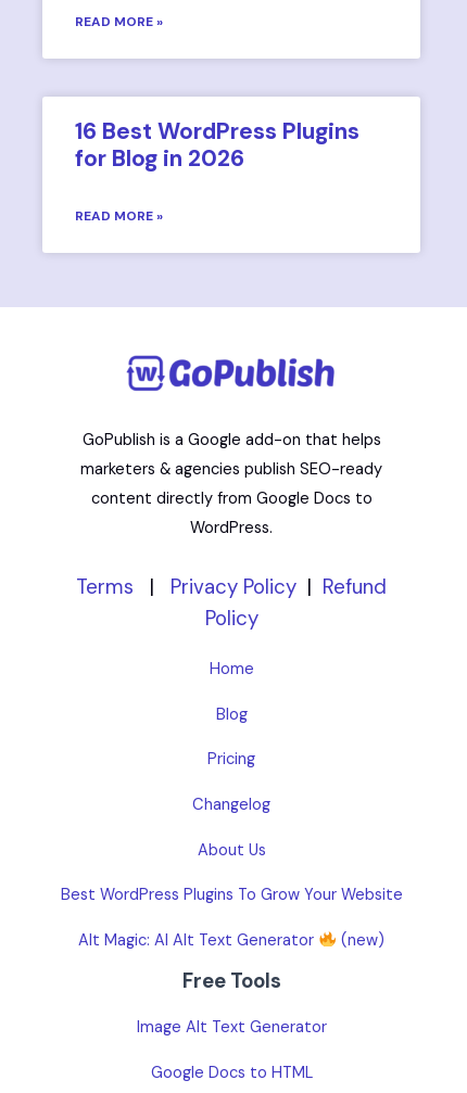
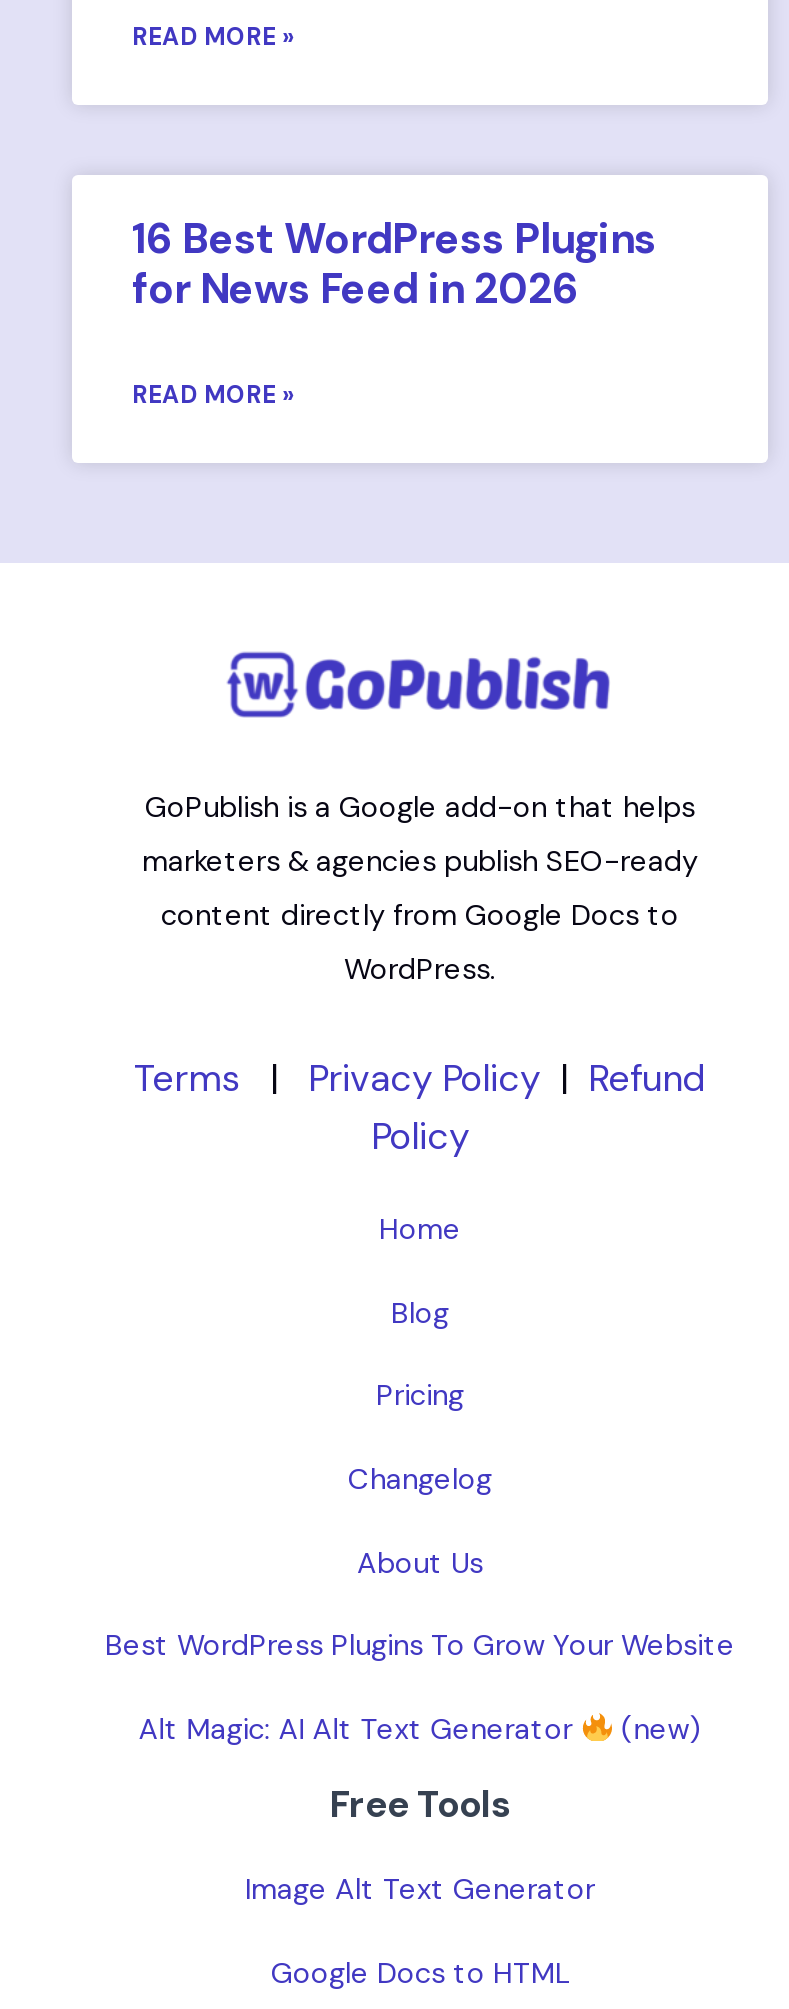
- for Blog in 2026
+ for News Feed in 2026
